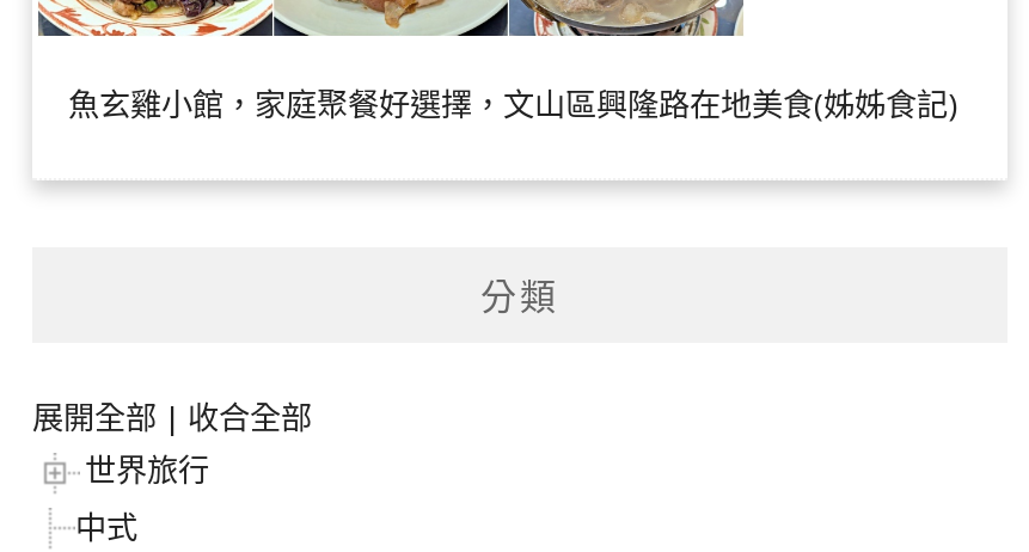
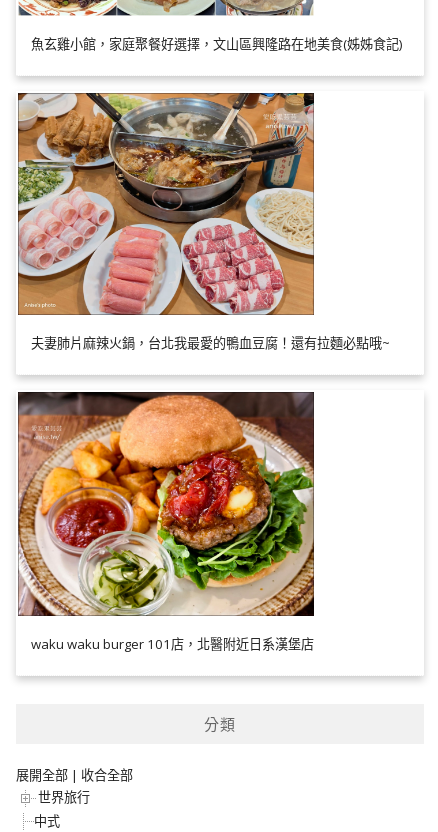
+ [image]
+ 夫妻肺片麻辣火鍋，台北我最愛的鴨血豆腐！還有拉麵必點哦~

+ [image]
+ waku waku burger 101店，北醫附近日系漢堡店
